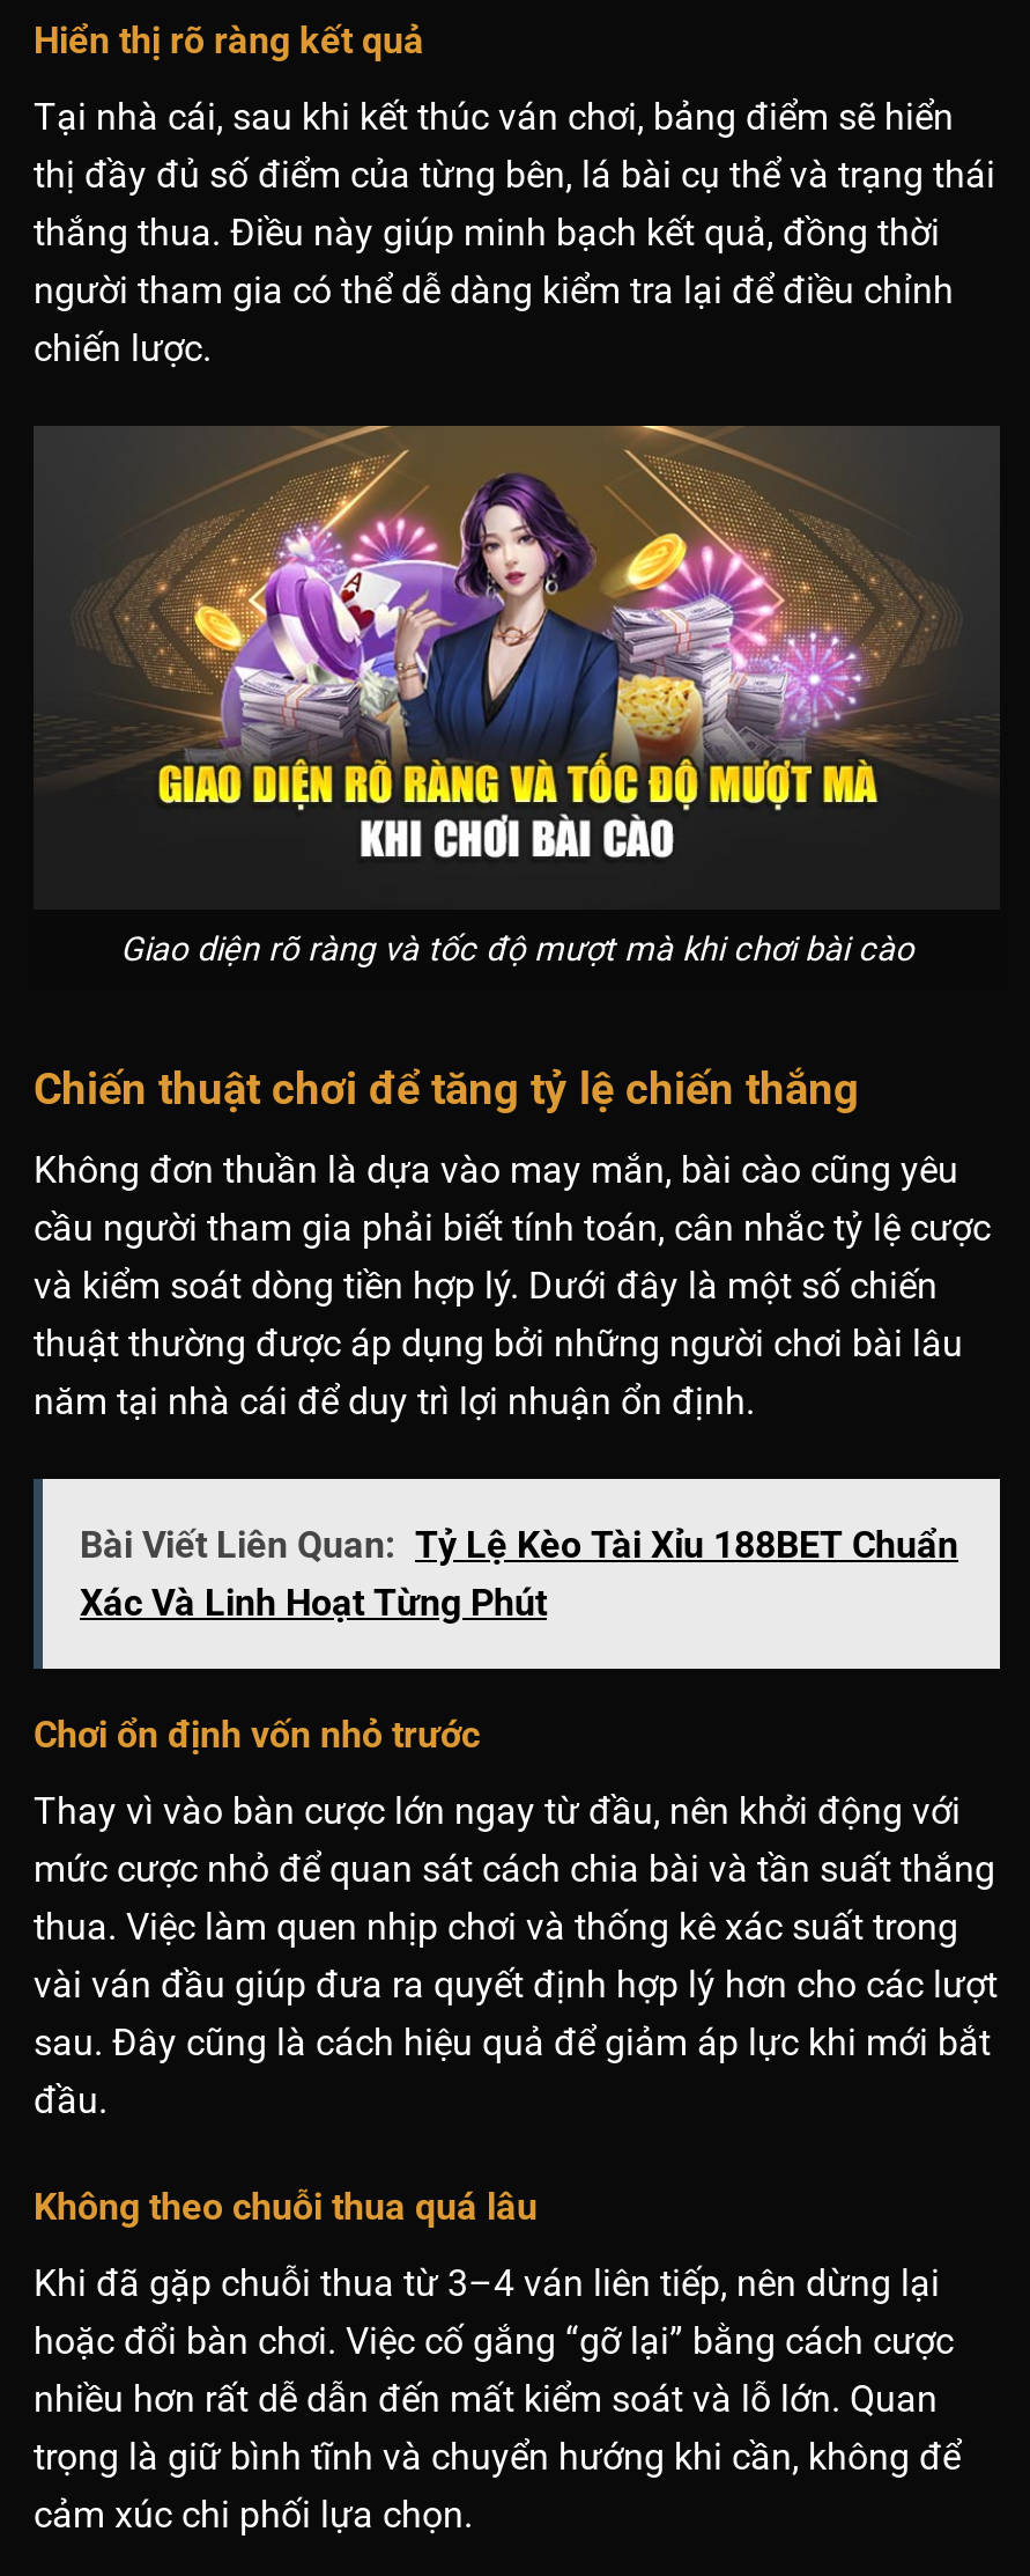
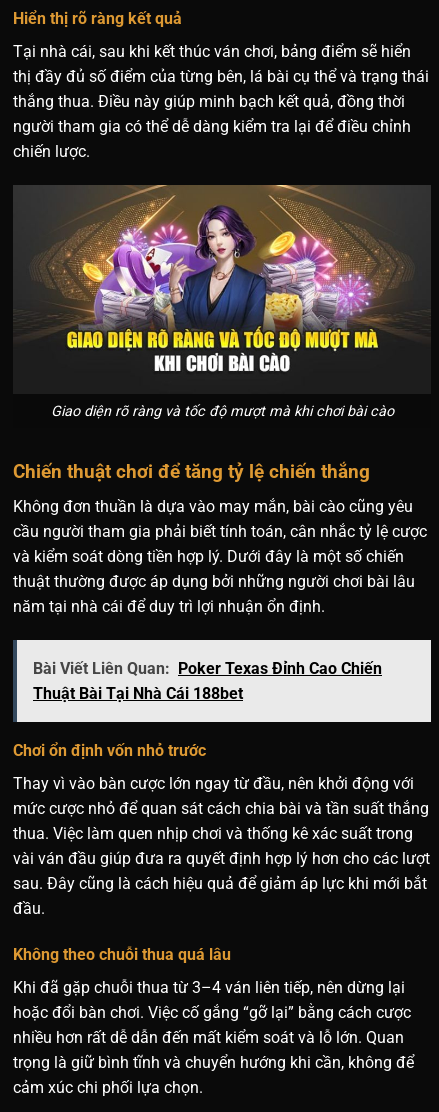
- Bài Viết Liên Quan: Tỷ Lệ Kèo Tài Xỉu 188BET Chuẩn
- Xác Và Linh Hoạt Từng Phút
+ Bài Viết Liên Quan: Poker Texas Đỉnh Cao Chiến
+ Thuật Bài Tại Nhà Cái 188bet
